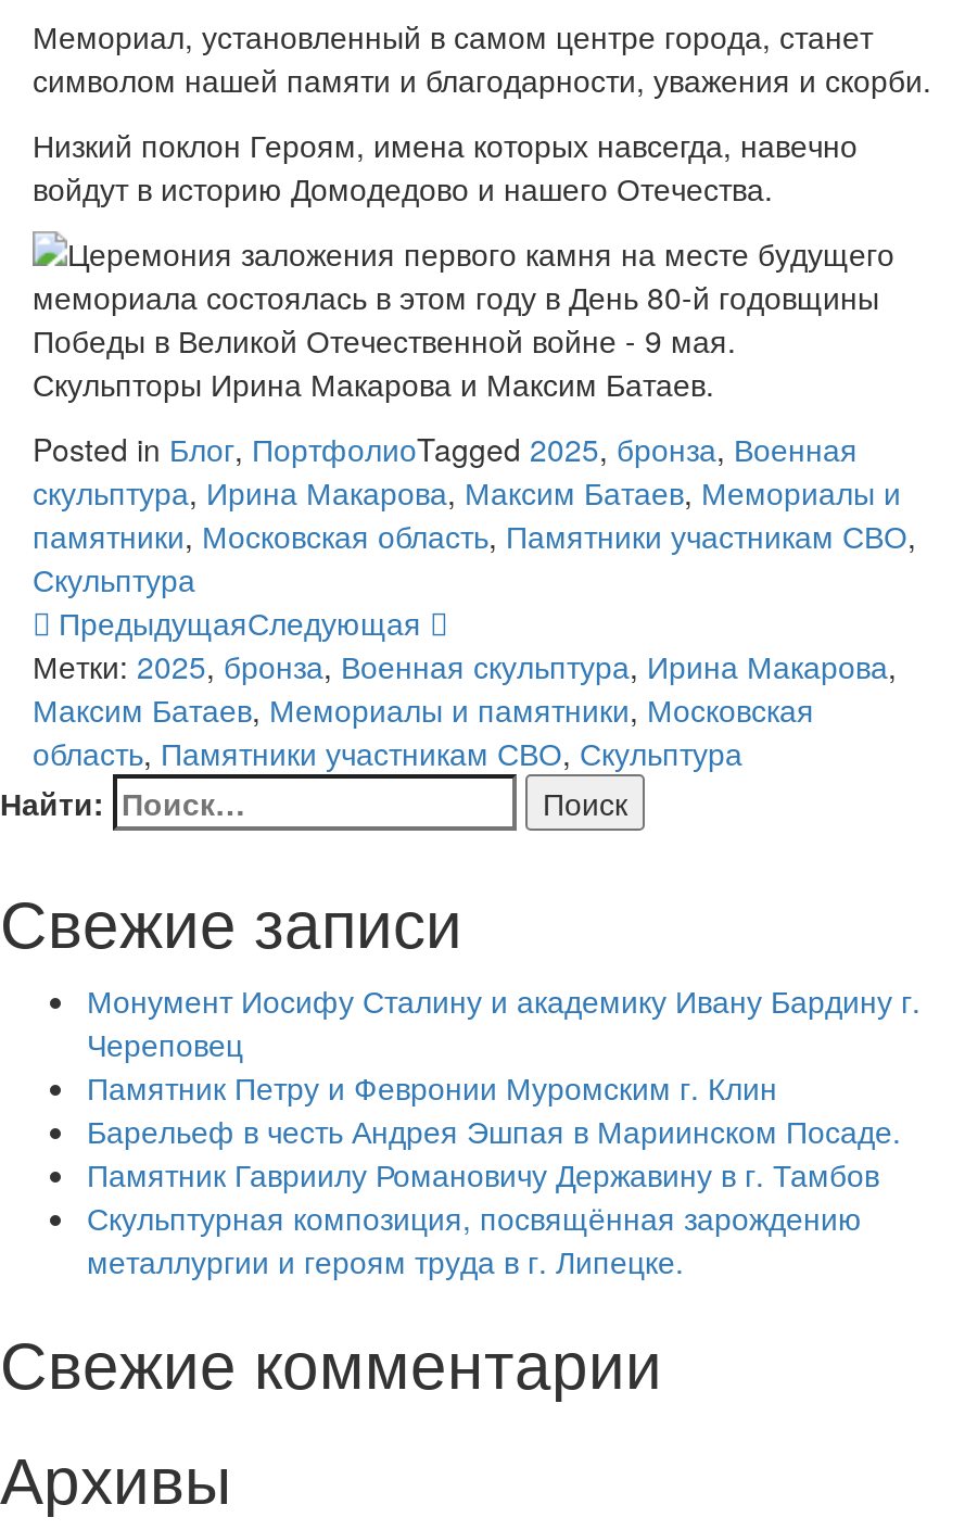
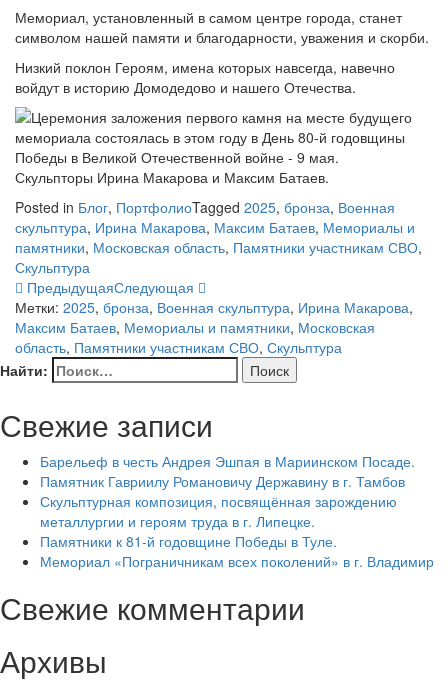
- Монумент Иосифу Сталину и академику Ивану Бардину г.
- Череповец
- Памятник Петру и Февронии Муромским г. Клин

moved up: Барельеф в честь Андрея Эшпая в Мариинском Посаде. | Памятник Гавриилу Романовичу Державину в г. Тамбов | Скульптурная композиция, посвящённая зарождению | металлургии и героям труда в г. Липецке.

+ Памятники к 81-й годовщине Победы в Туле.
+ Мемориал «Пограничникам всех поколений» в г. Владимир
